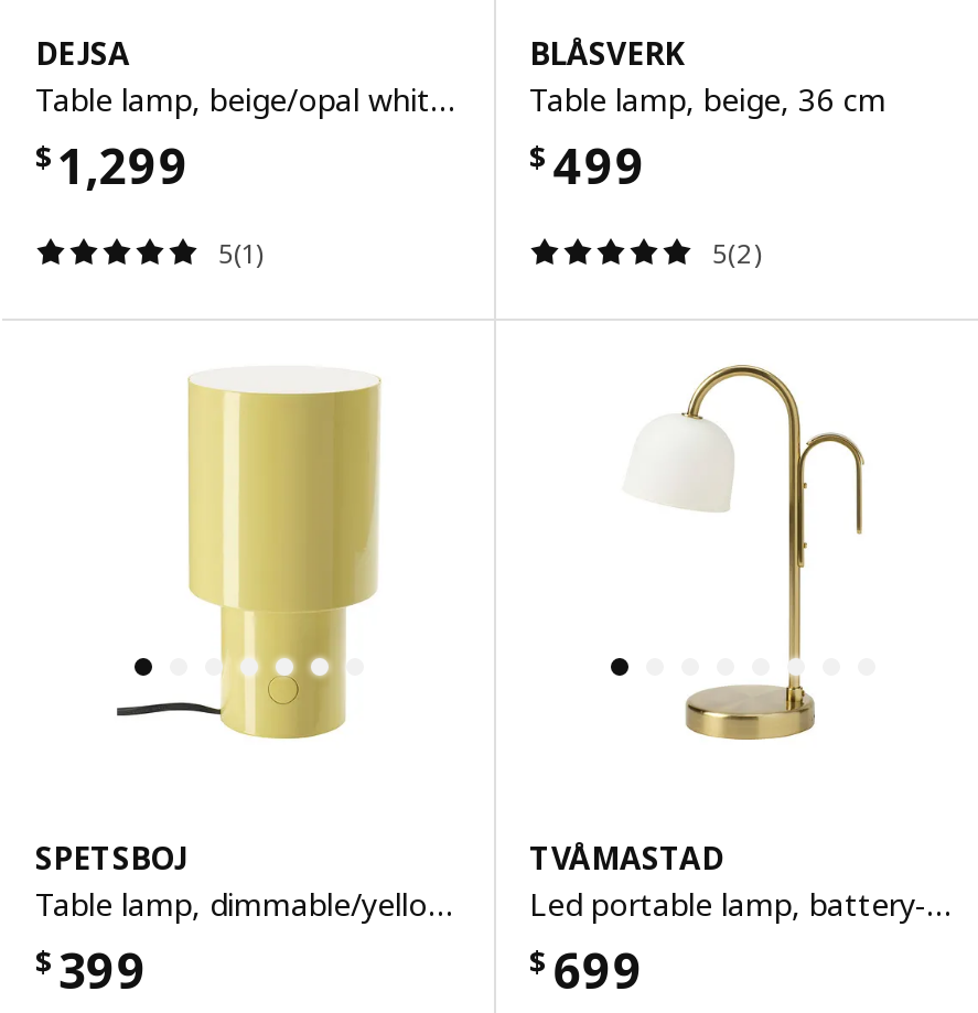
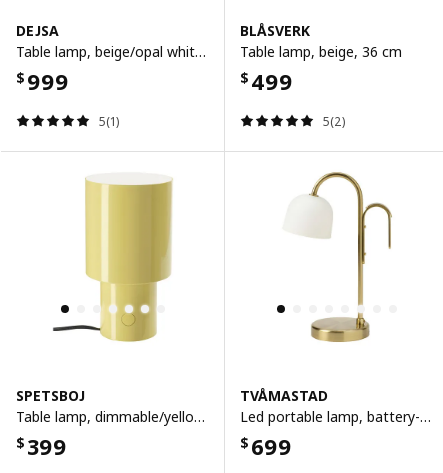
- $ 1,299
+ $ 999
